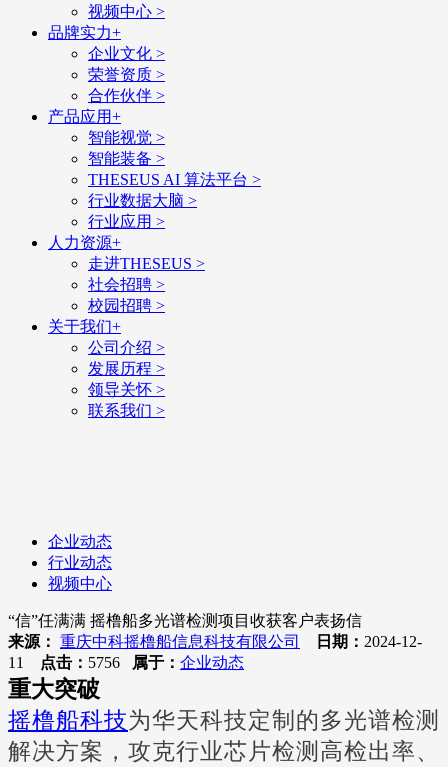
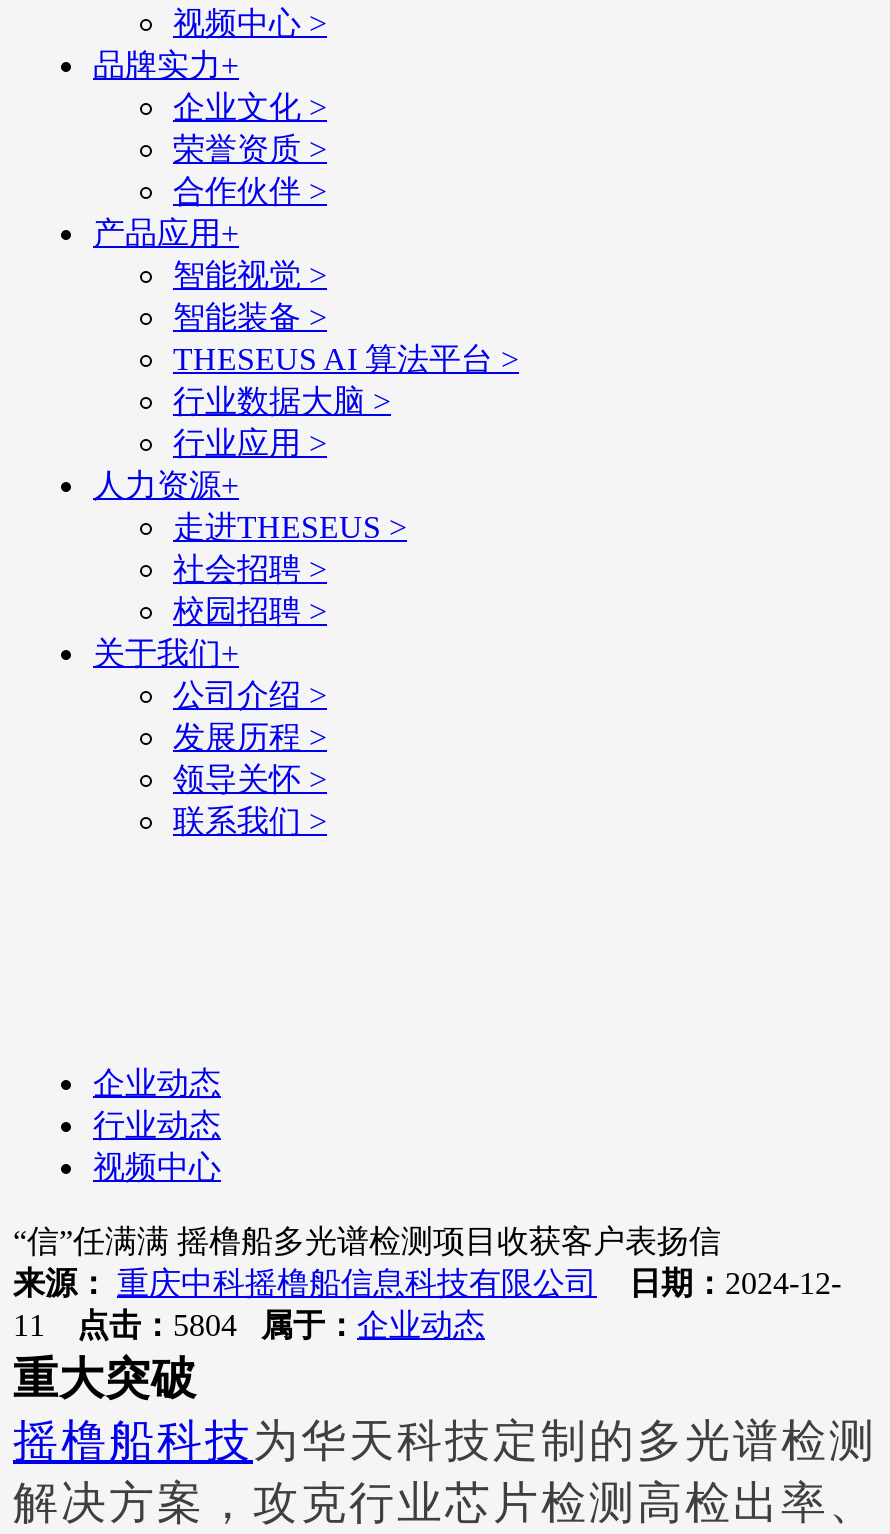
- 11点击：5756属于：企业动态
+ 11点击：5804属于：企业动态
